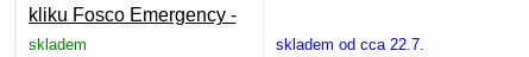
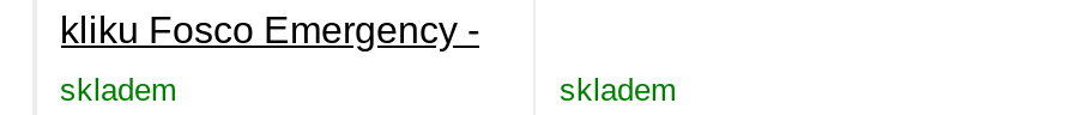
- skladem od cca 22.7.
+ skladem
